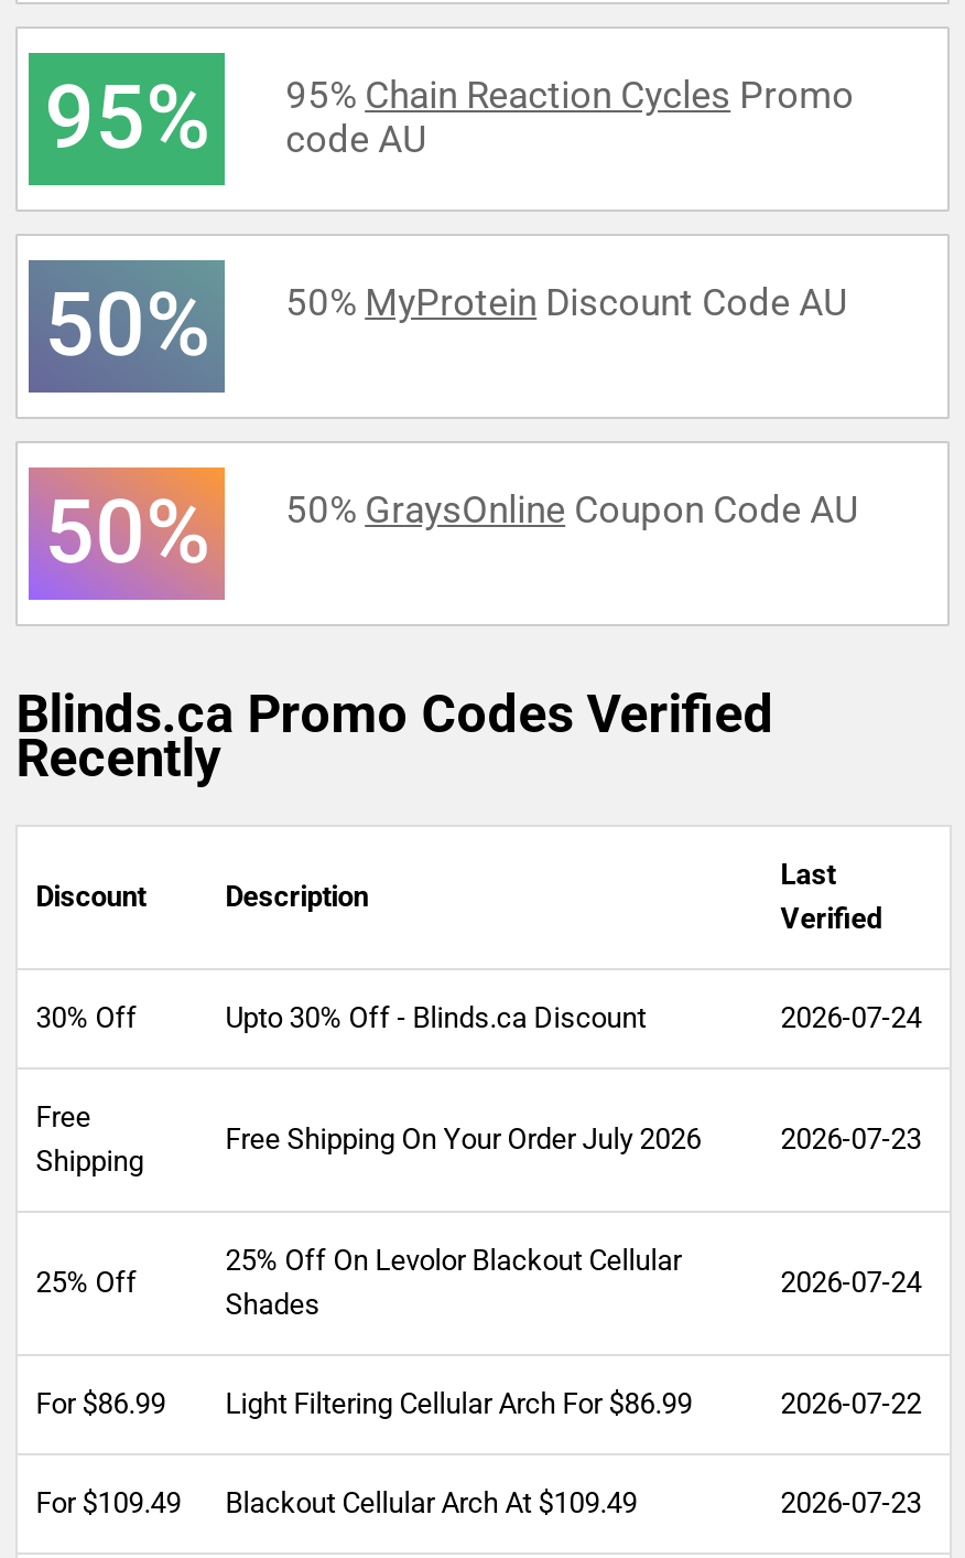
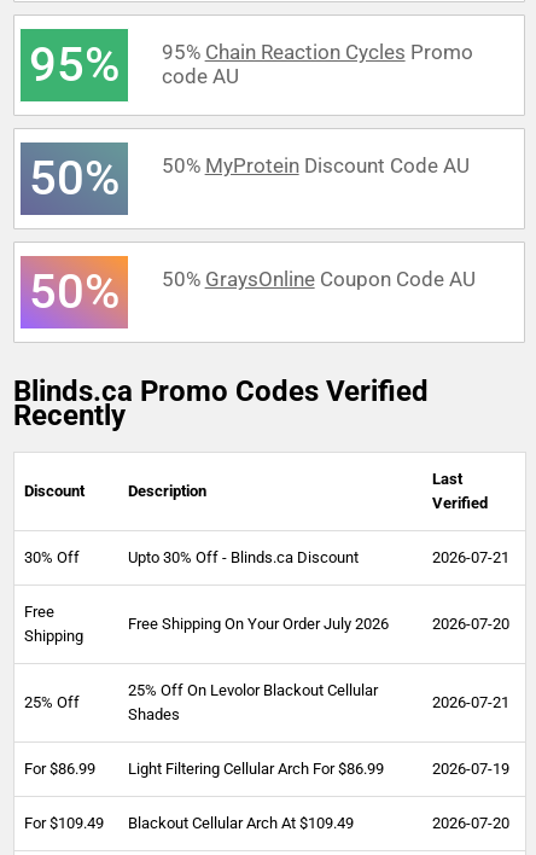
- 2026-07-24
+ 2026-07-21

- 2026-07-23
+ 2026-07-20

- 2026-07-24
+ 2026-07-21

- 2026-07-22
+ 2026-07-19

- 2026-07-23
+ 2026-07-20
